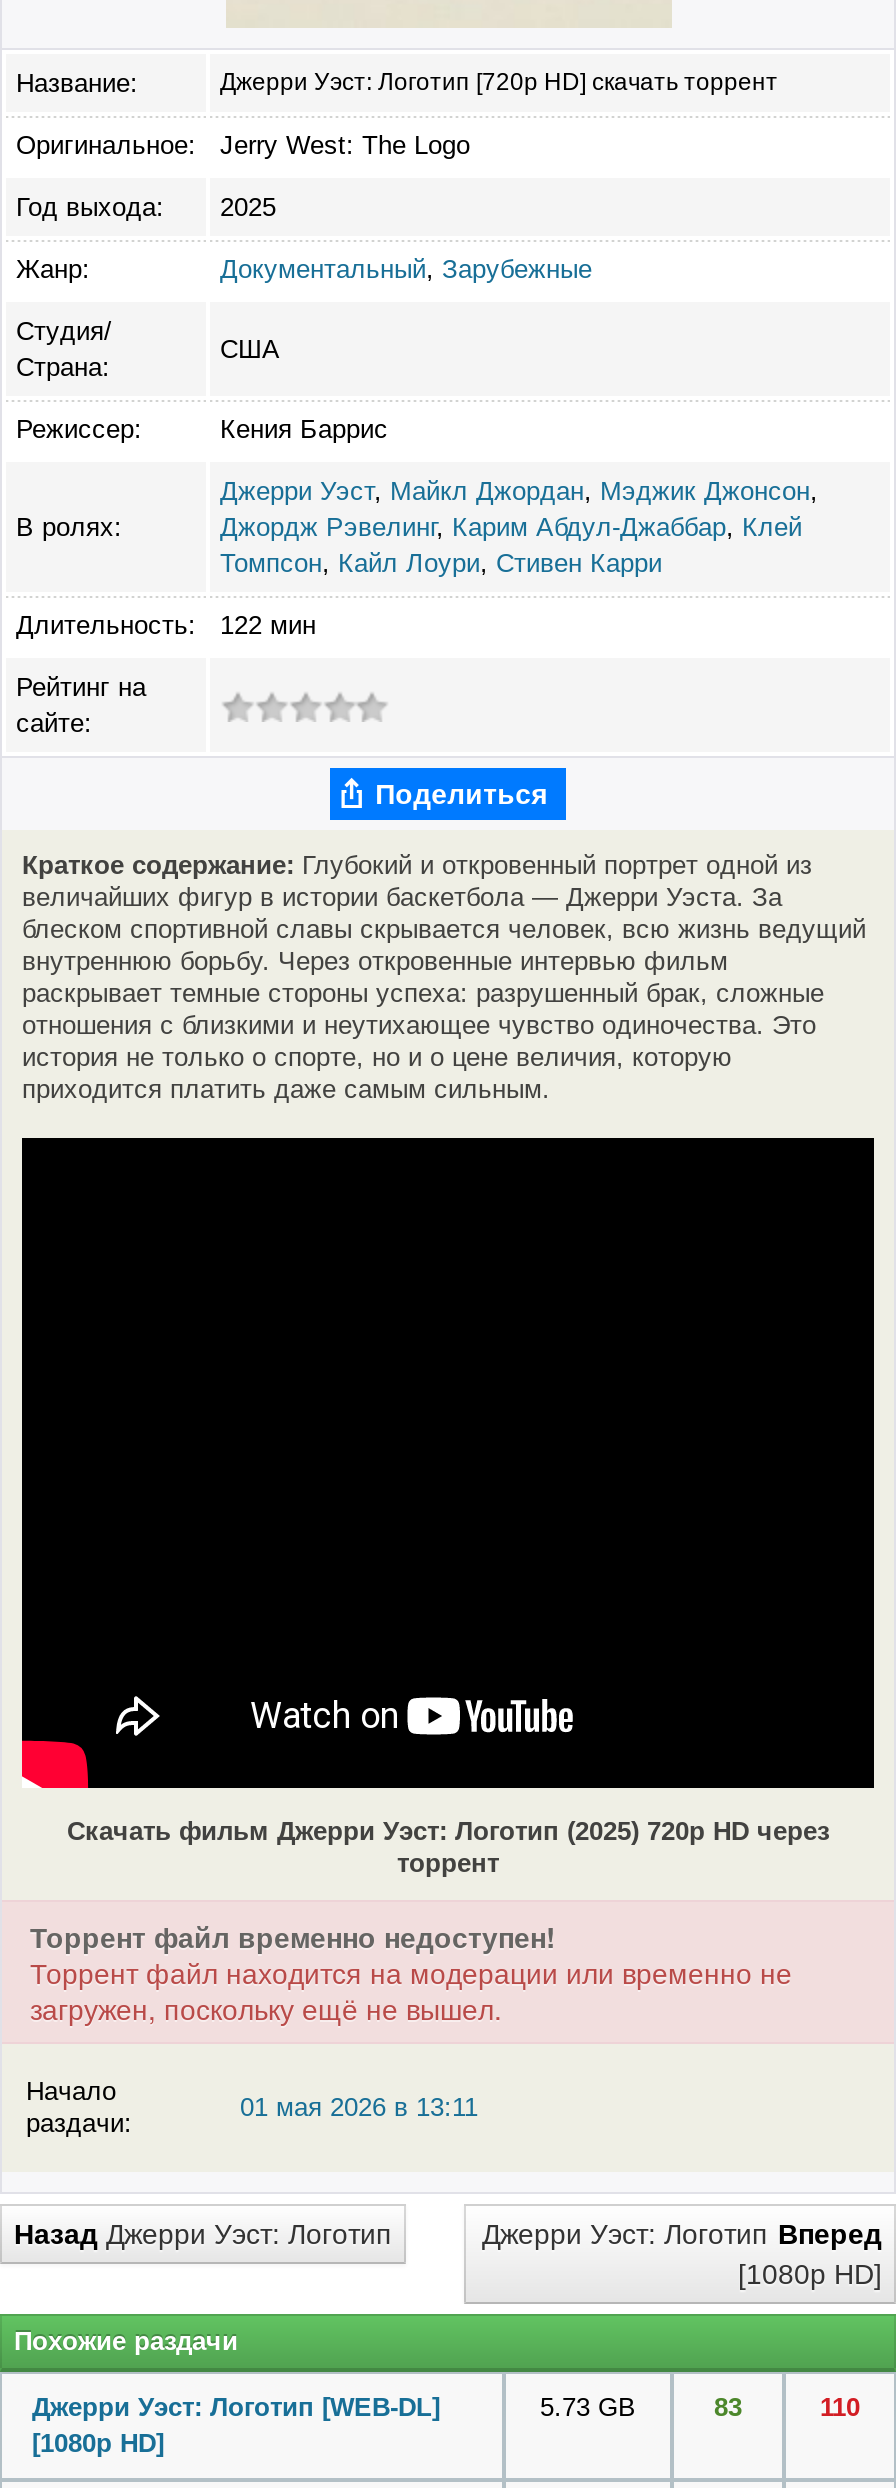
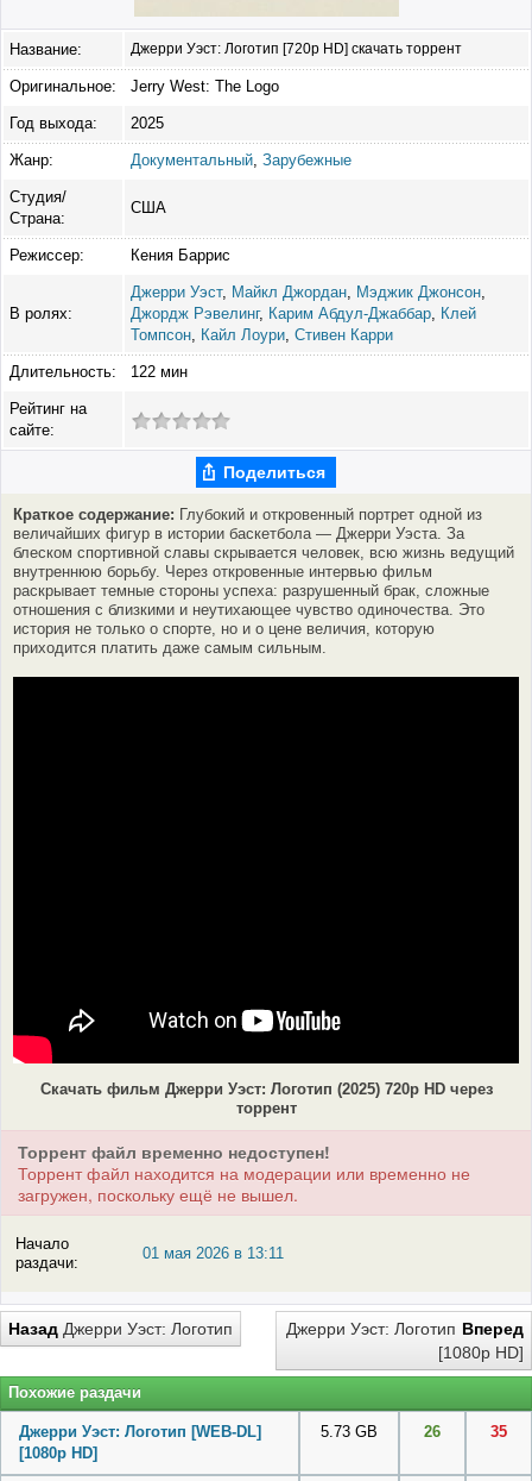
- 83
+ 26

- 110
+ 35
